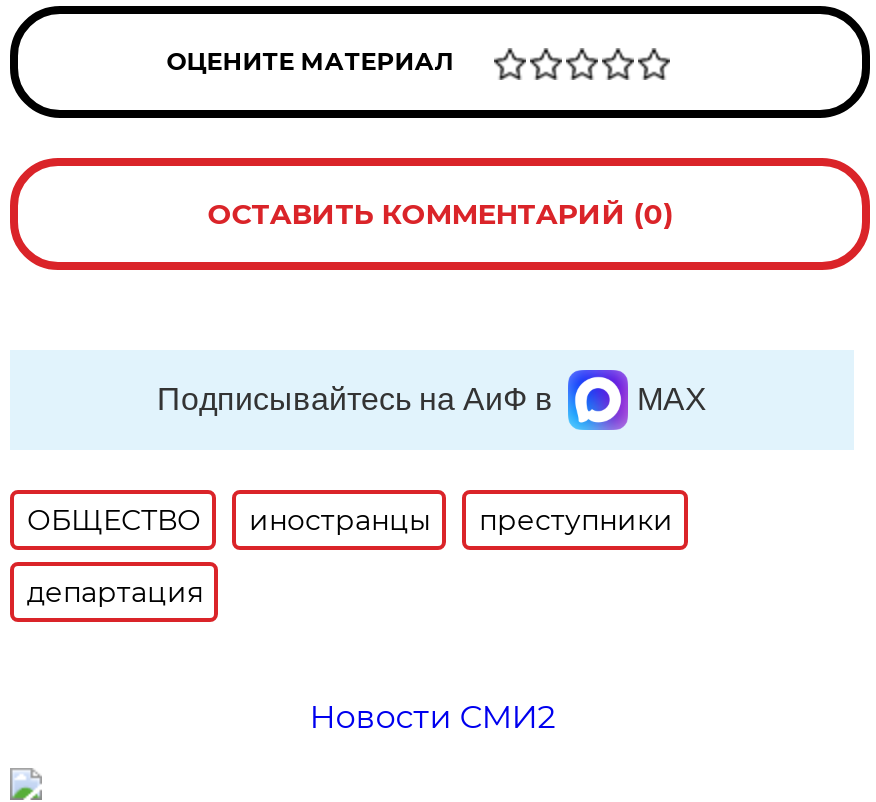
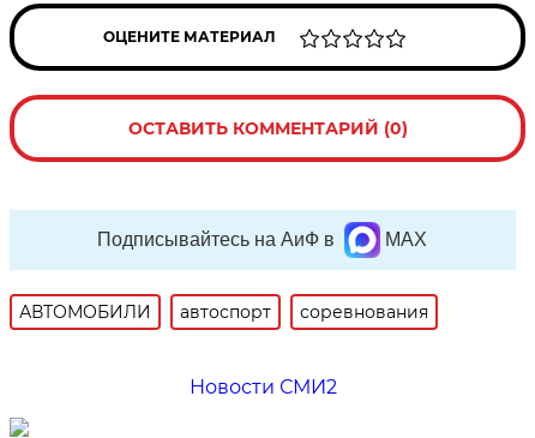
- ОБЩЕСТВО
- иностранцы
- преступники
- департация
+ АВТОМОБИЛИ
+ автоспорт
+ соревнования
